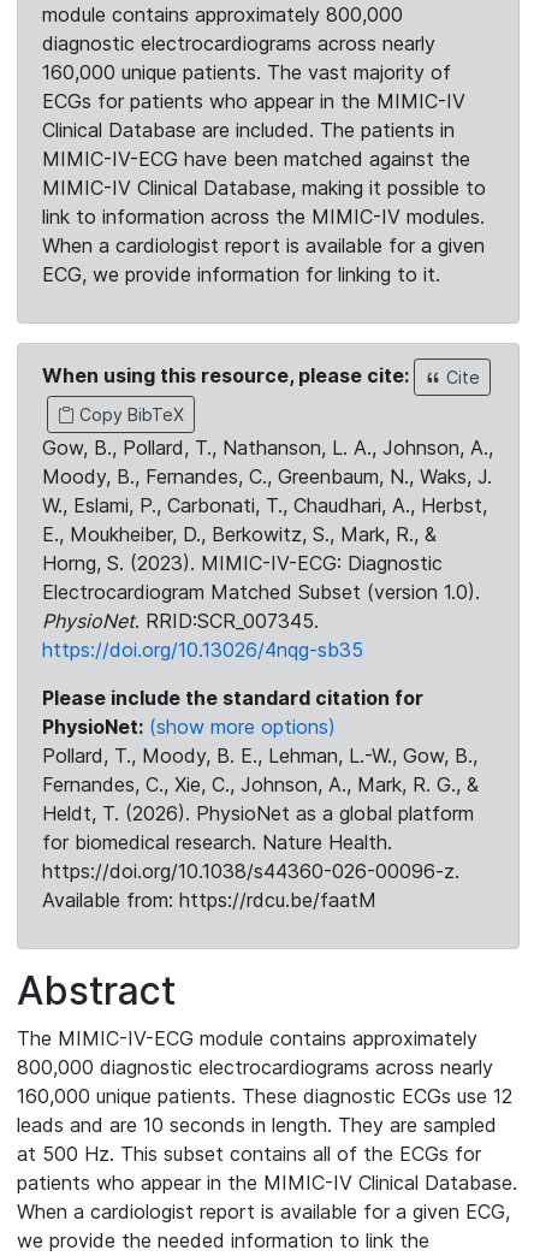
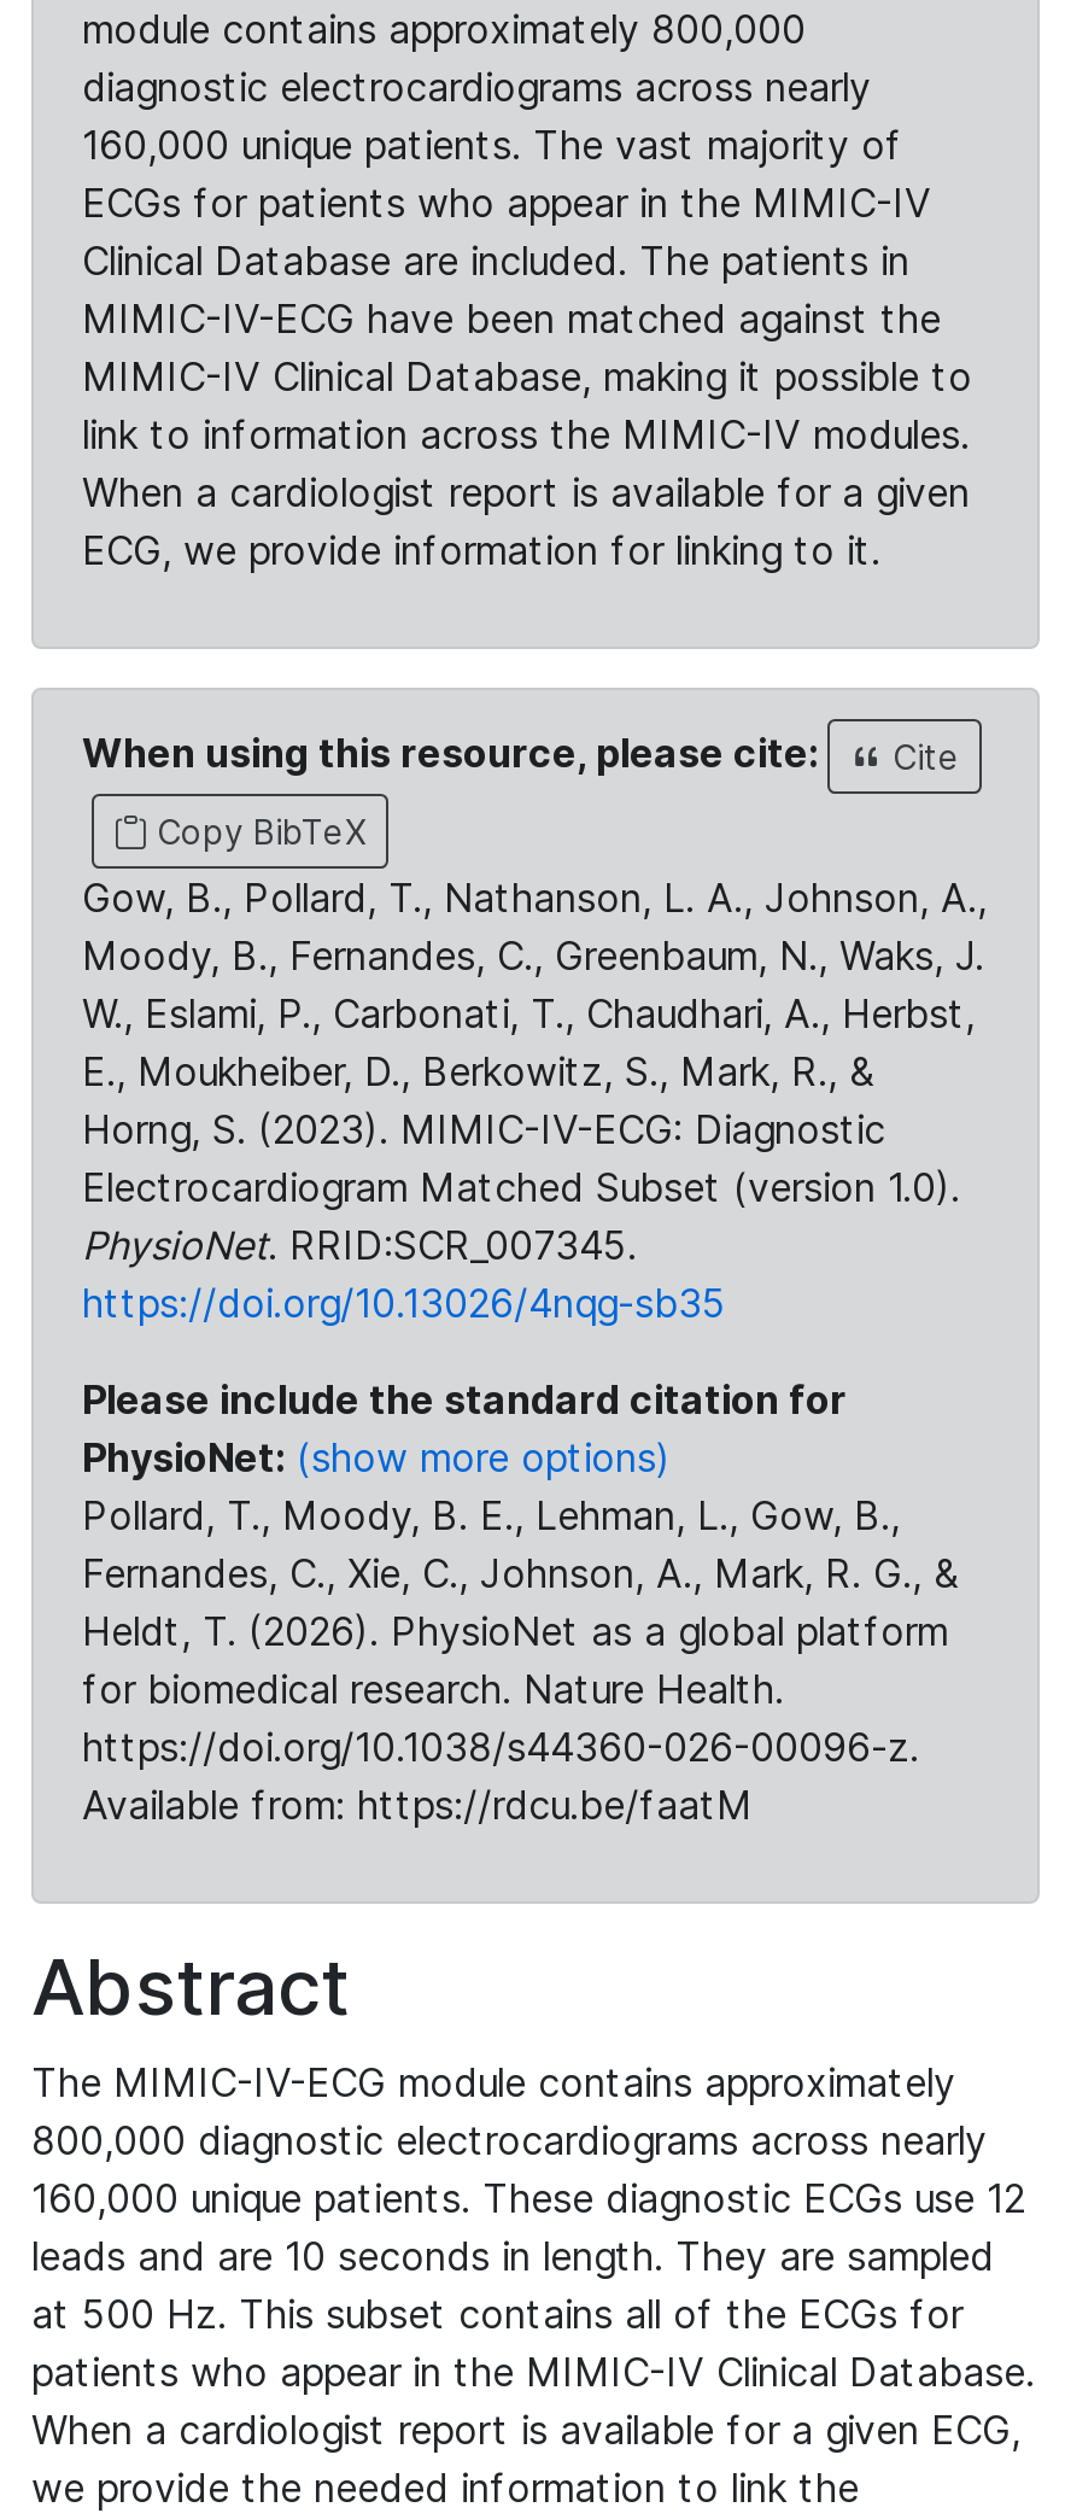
- Pollard, T., Moody, B. E., Lehman, L.-W., Gow, B.,
+ Pollard, T., Moody, B. E., Lehman, L., Gow, B.,
